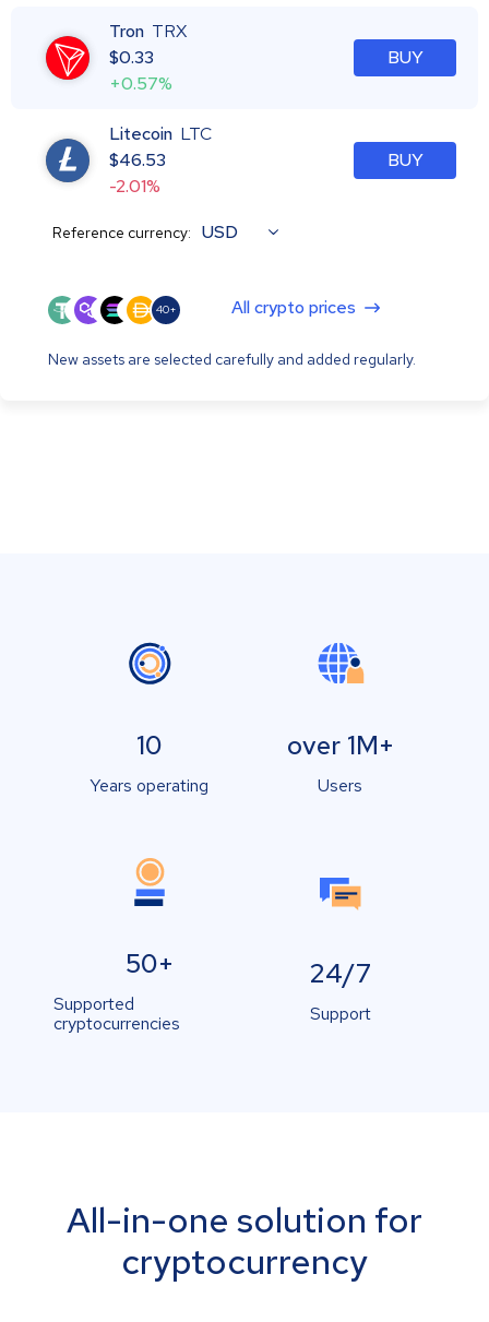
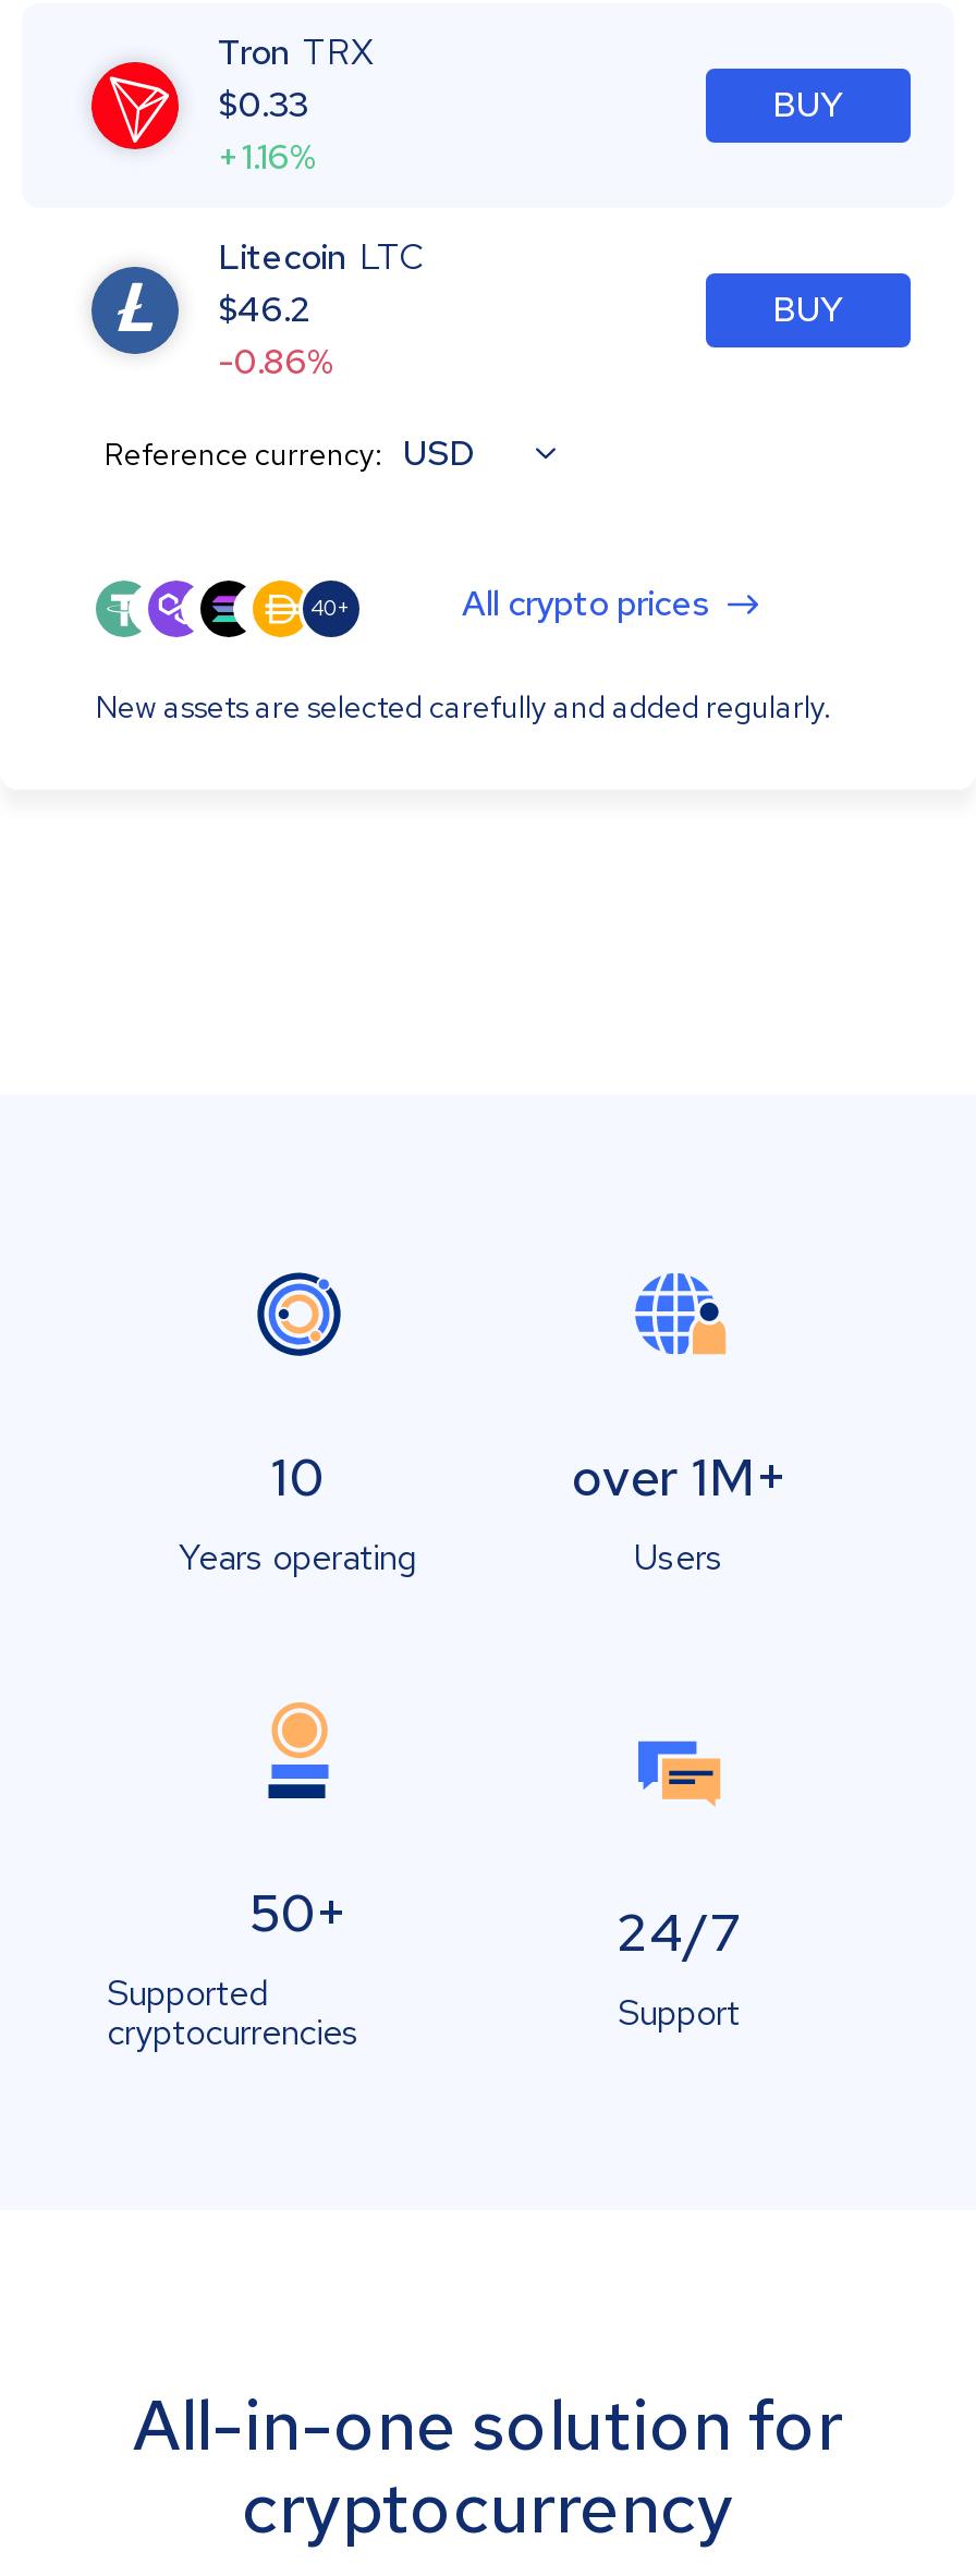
- +0.57%
+ +1.16%

- $46.53
+ $46.2

- -2.01%
+ -0.86%
